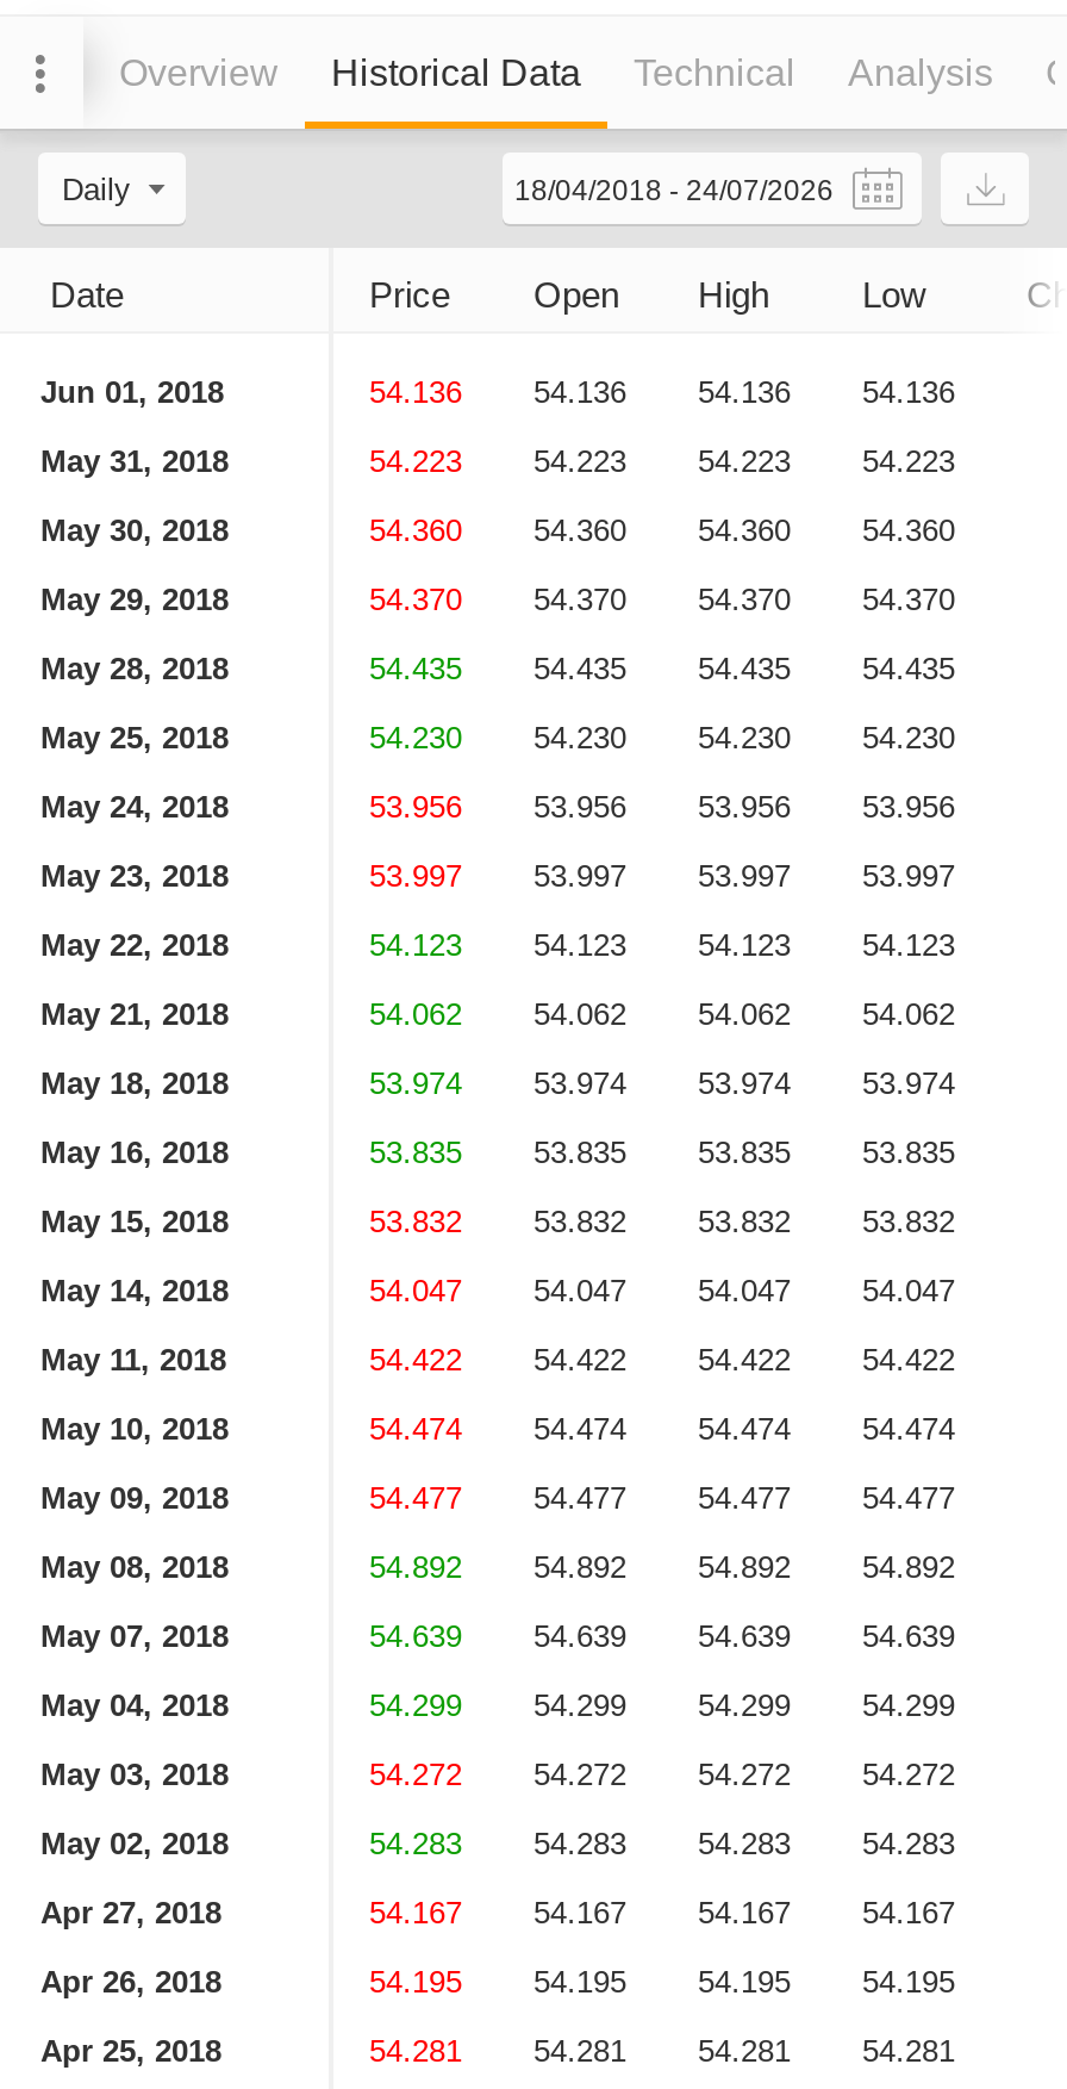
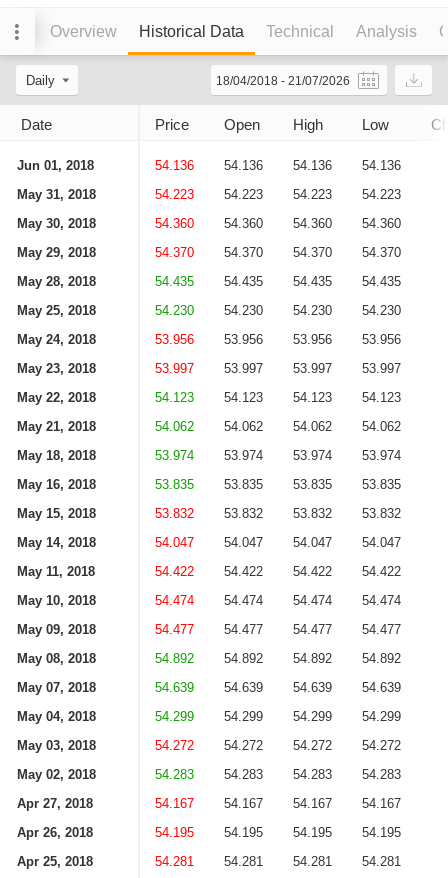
- 18/04/2018 - 24/07/2026
+ 18/04/2018 - 21/07/2026
